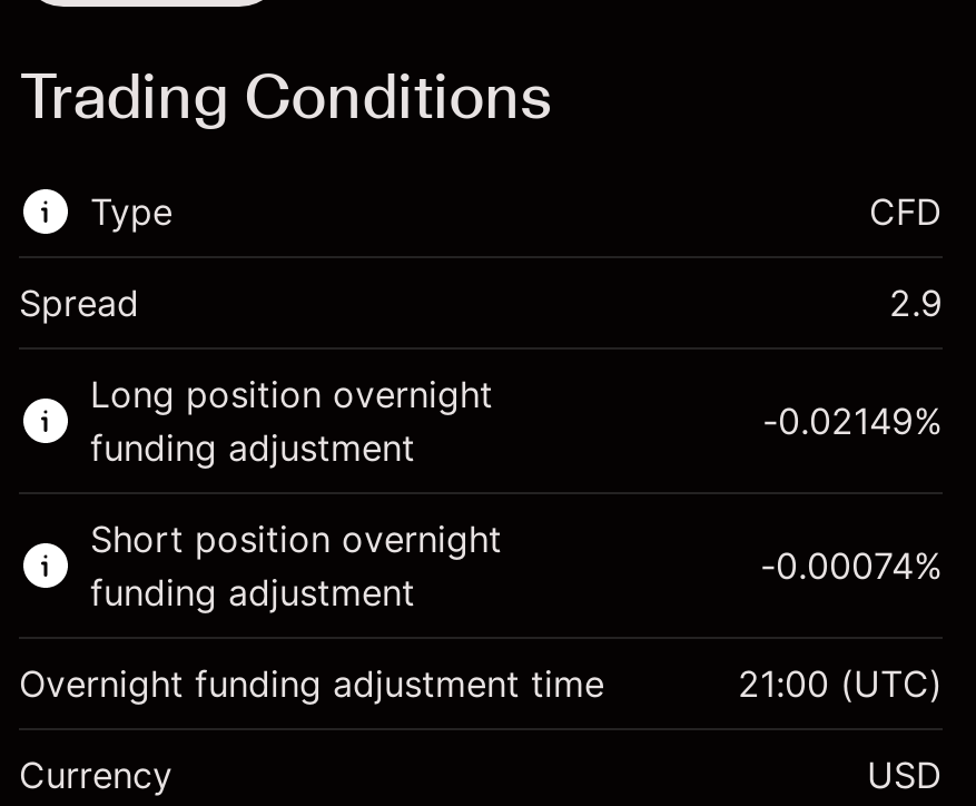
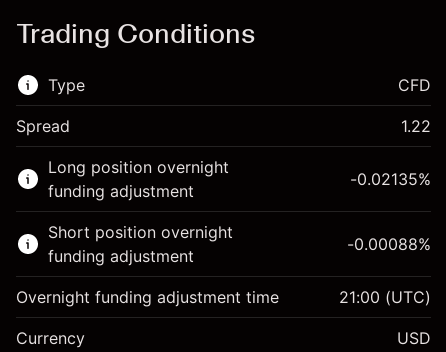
- 2.9
+ 1.22

- -0.02149%
+ -0.02135%

- -0.00074%
+ -0.00088%
